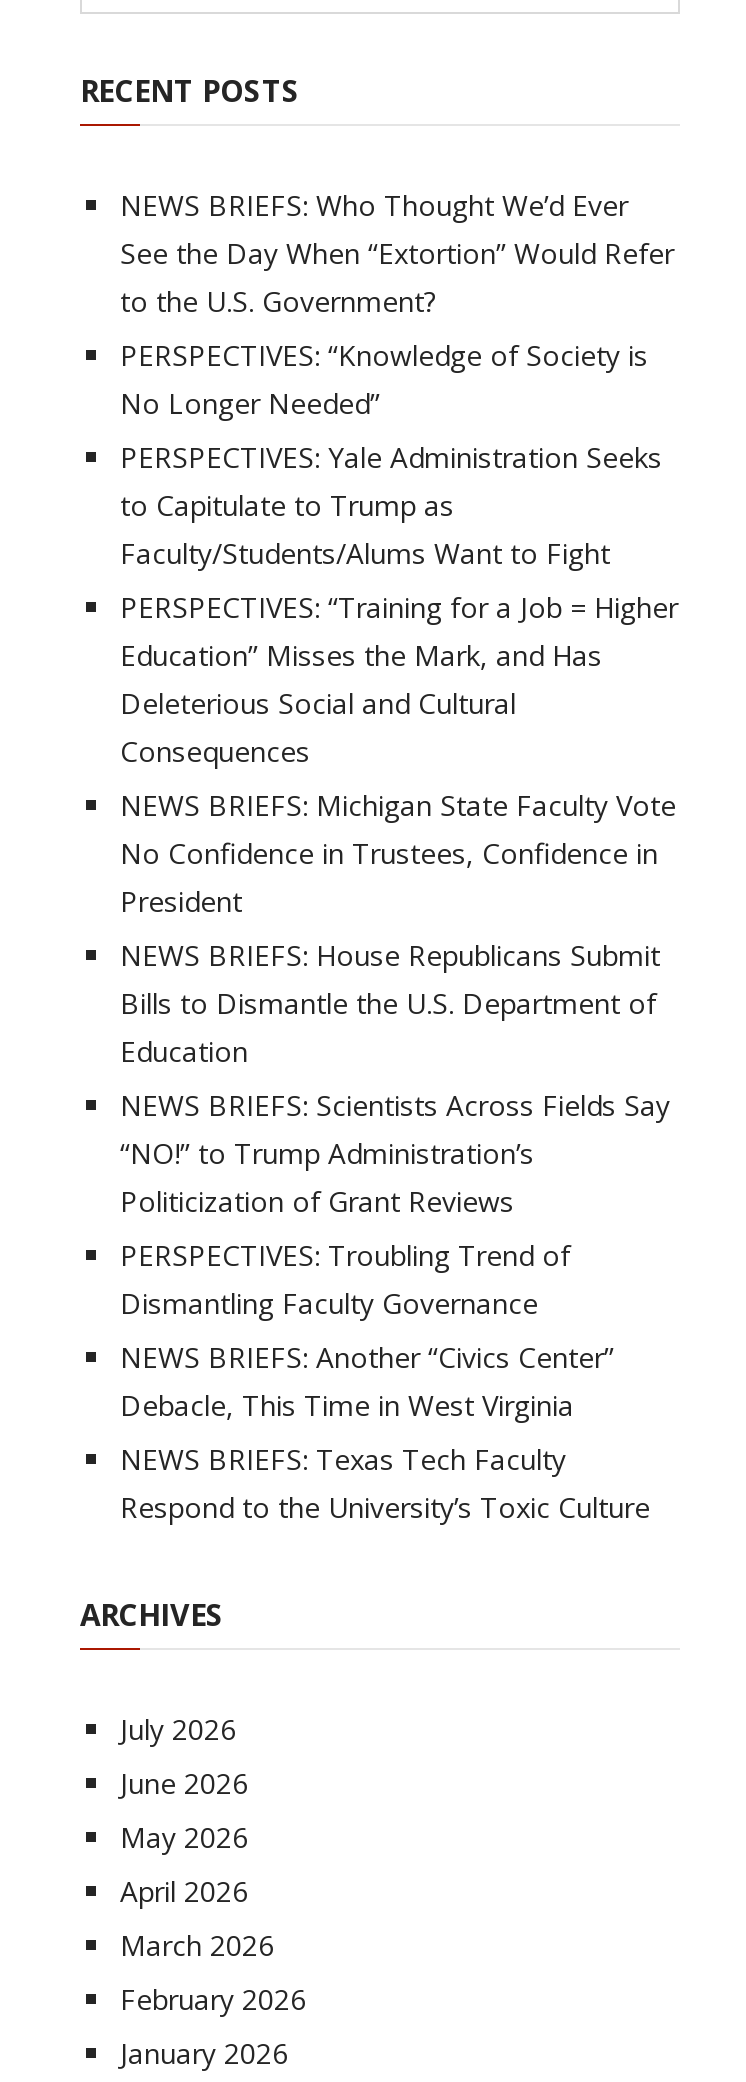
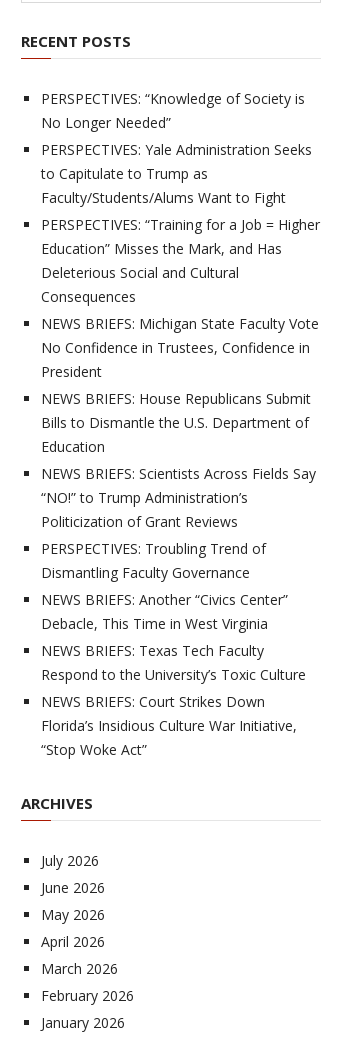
- NEWS BRIEFS: Who Thought We’d Ever
- See the Day When “Extortion” Would Refer
- to the U.S. Government?

moved up: PERSPECTIVES: “Knowledge of Society is | No Longer Needed” | PERSPECTIVES: Yale Administration Seeks | ... | NEWS BRIEFS: Texas Tech Faculty | Respond to the University’s Toxic Culture

+ NEWS BRIEFS: Court Strikes Down
+ Florida’s Insidious Culture War Initiative,
+ “Stop Woke Act”
